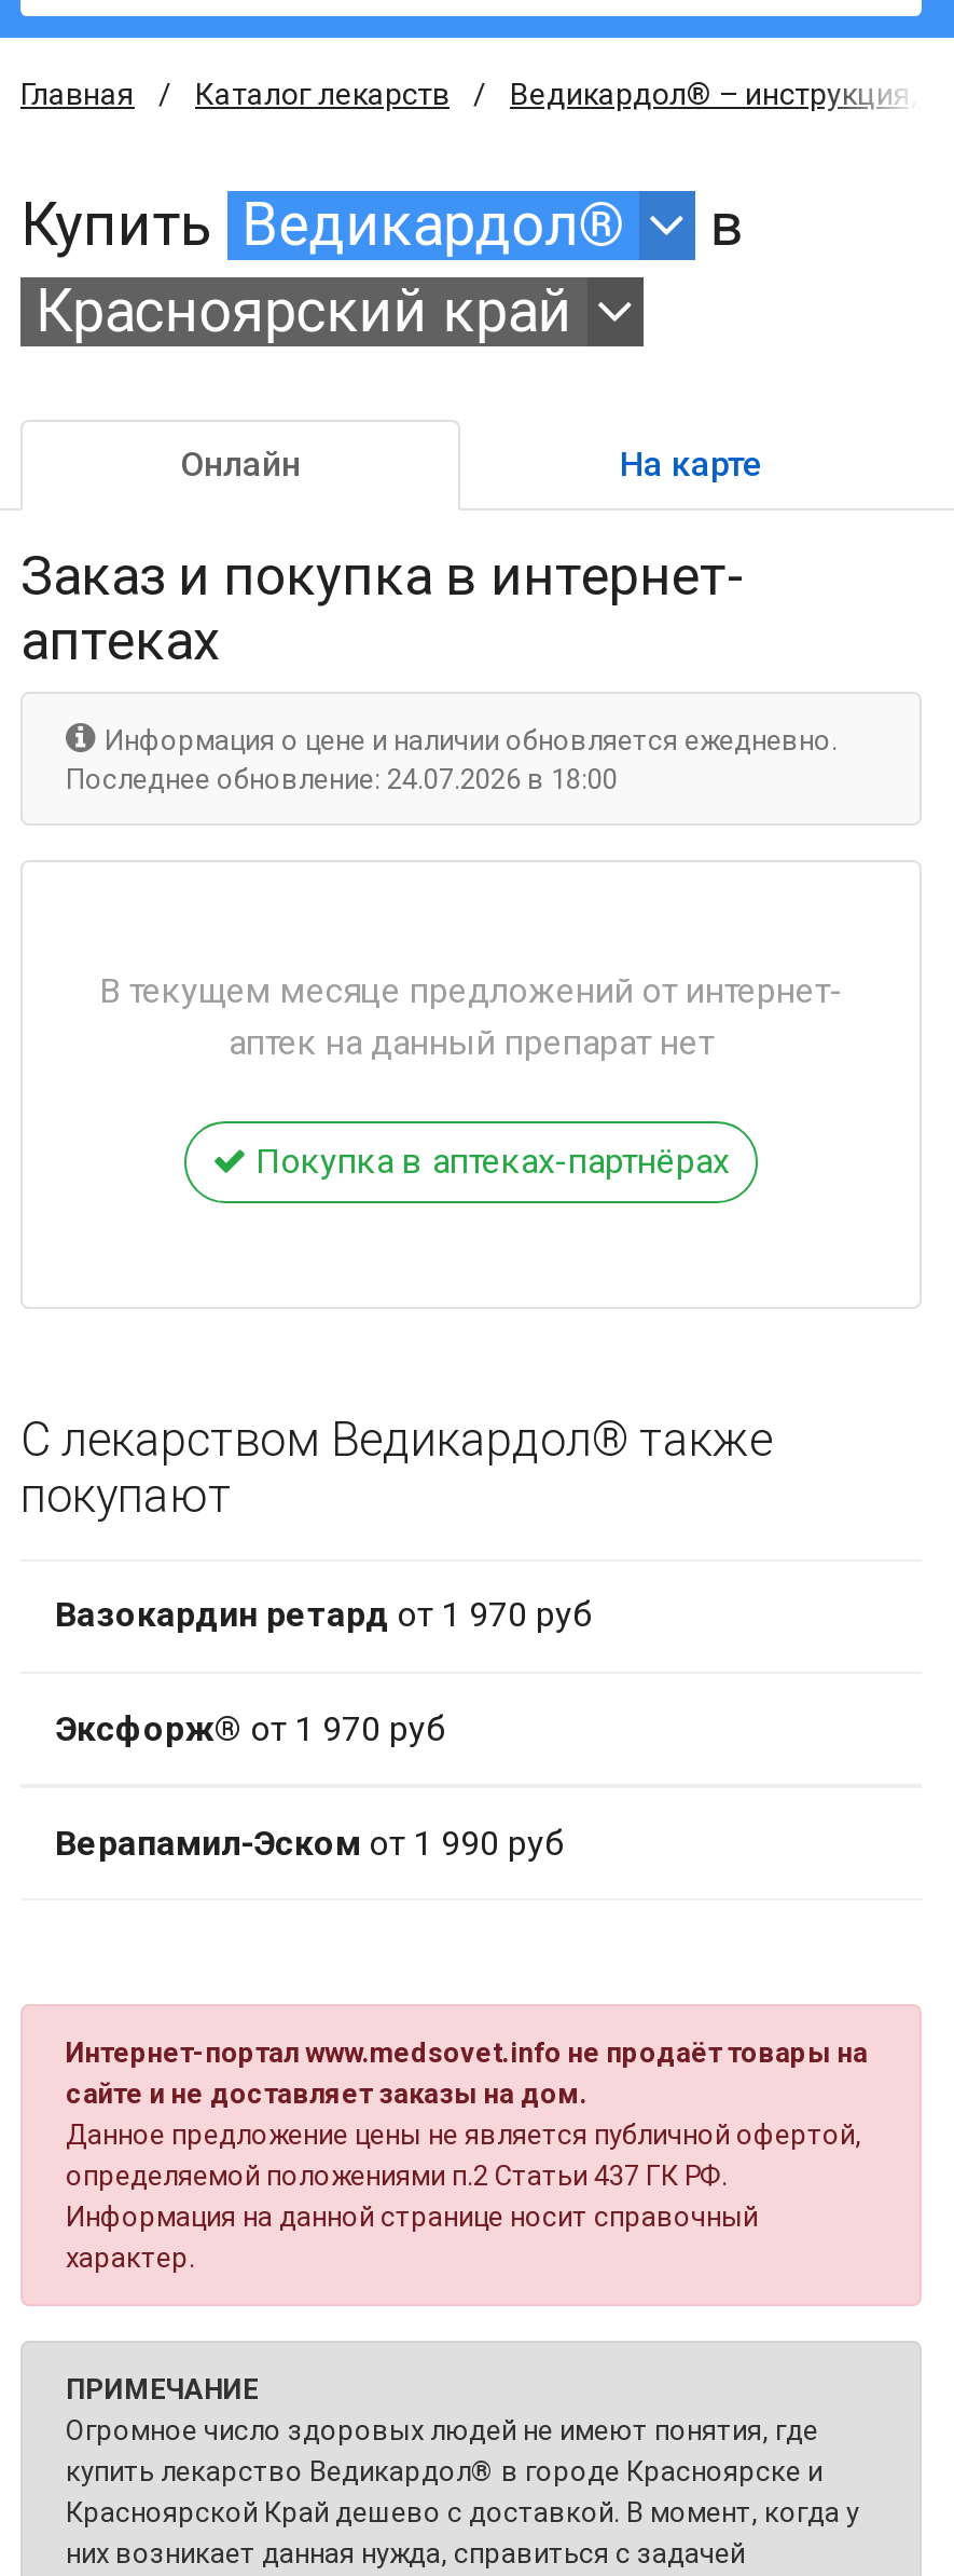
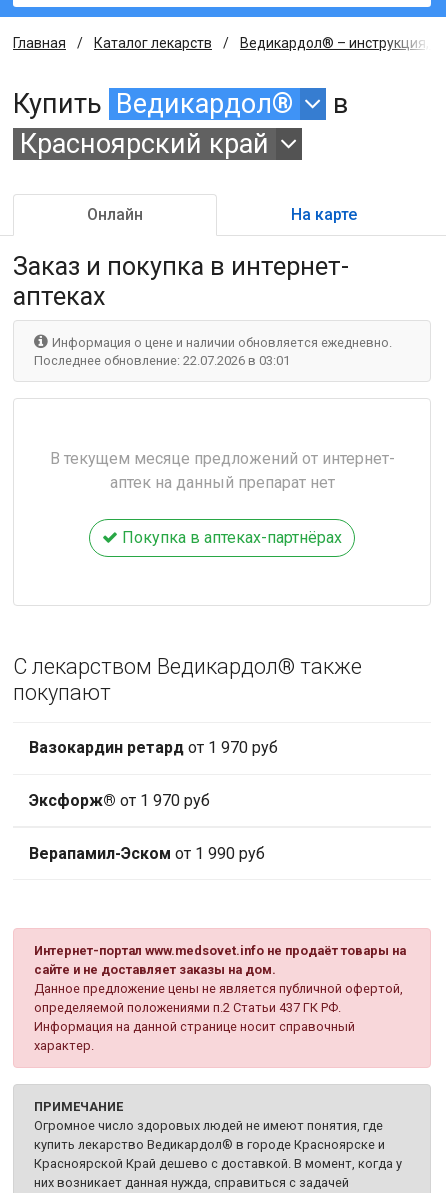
- Последнее обновление: 24.07.2026 в 18:00
+ Последнее обновление: 22.07.2026 в 03:01
